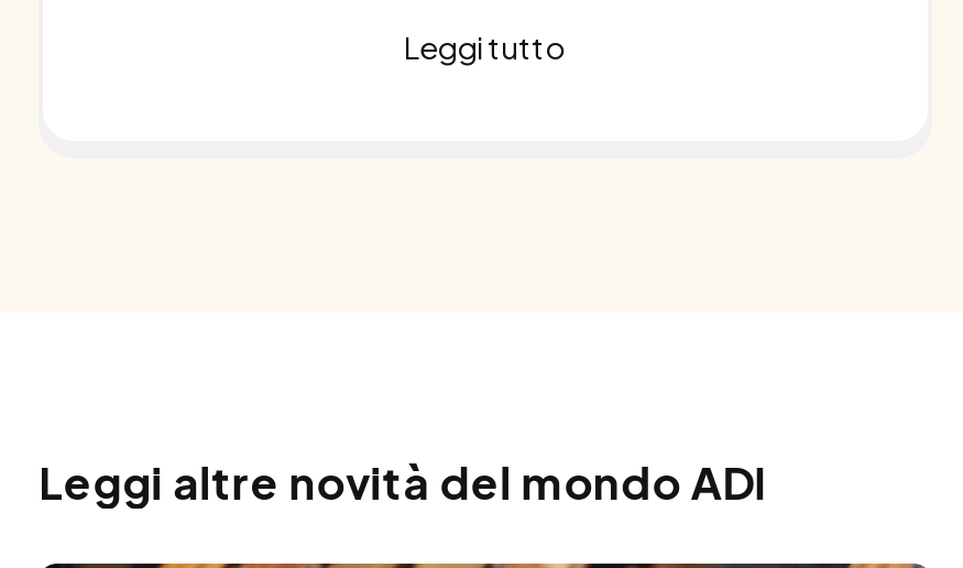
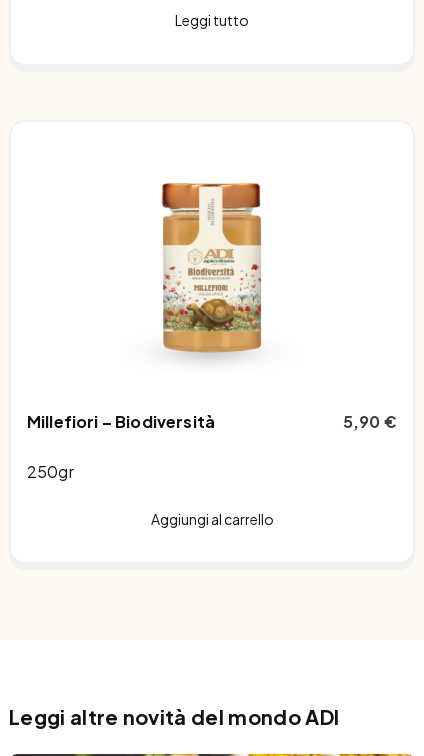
+ Millefiori – Biodiversità
+ 250gr

+ Aggiungi al carrello

+ [image]

+ 5,90 €
